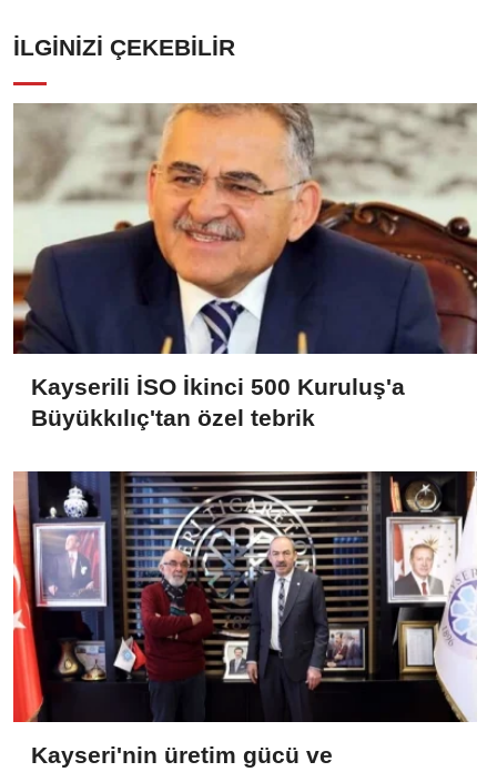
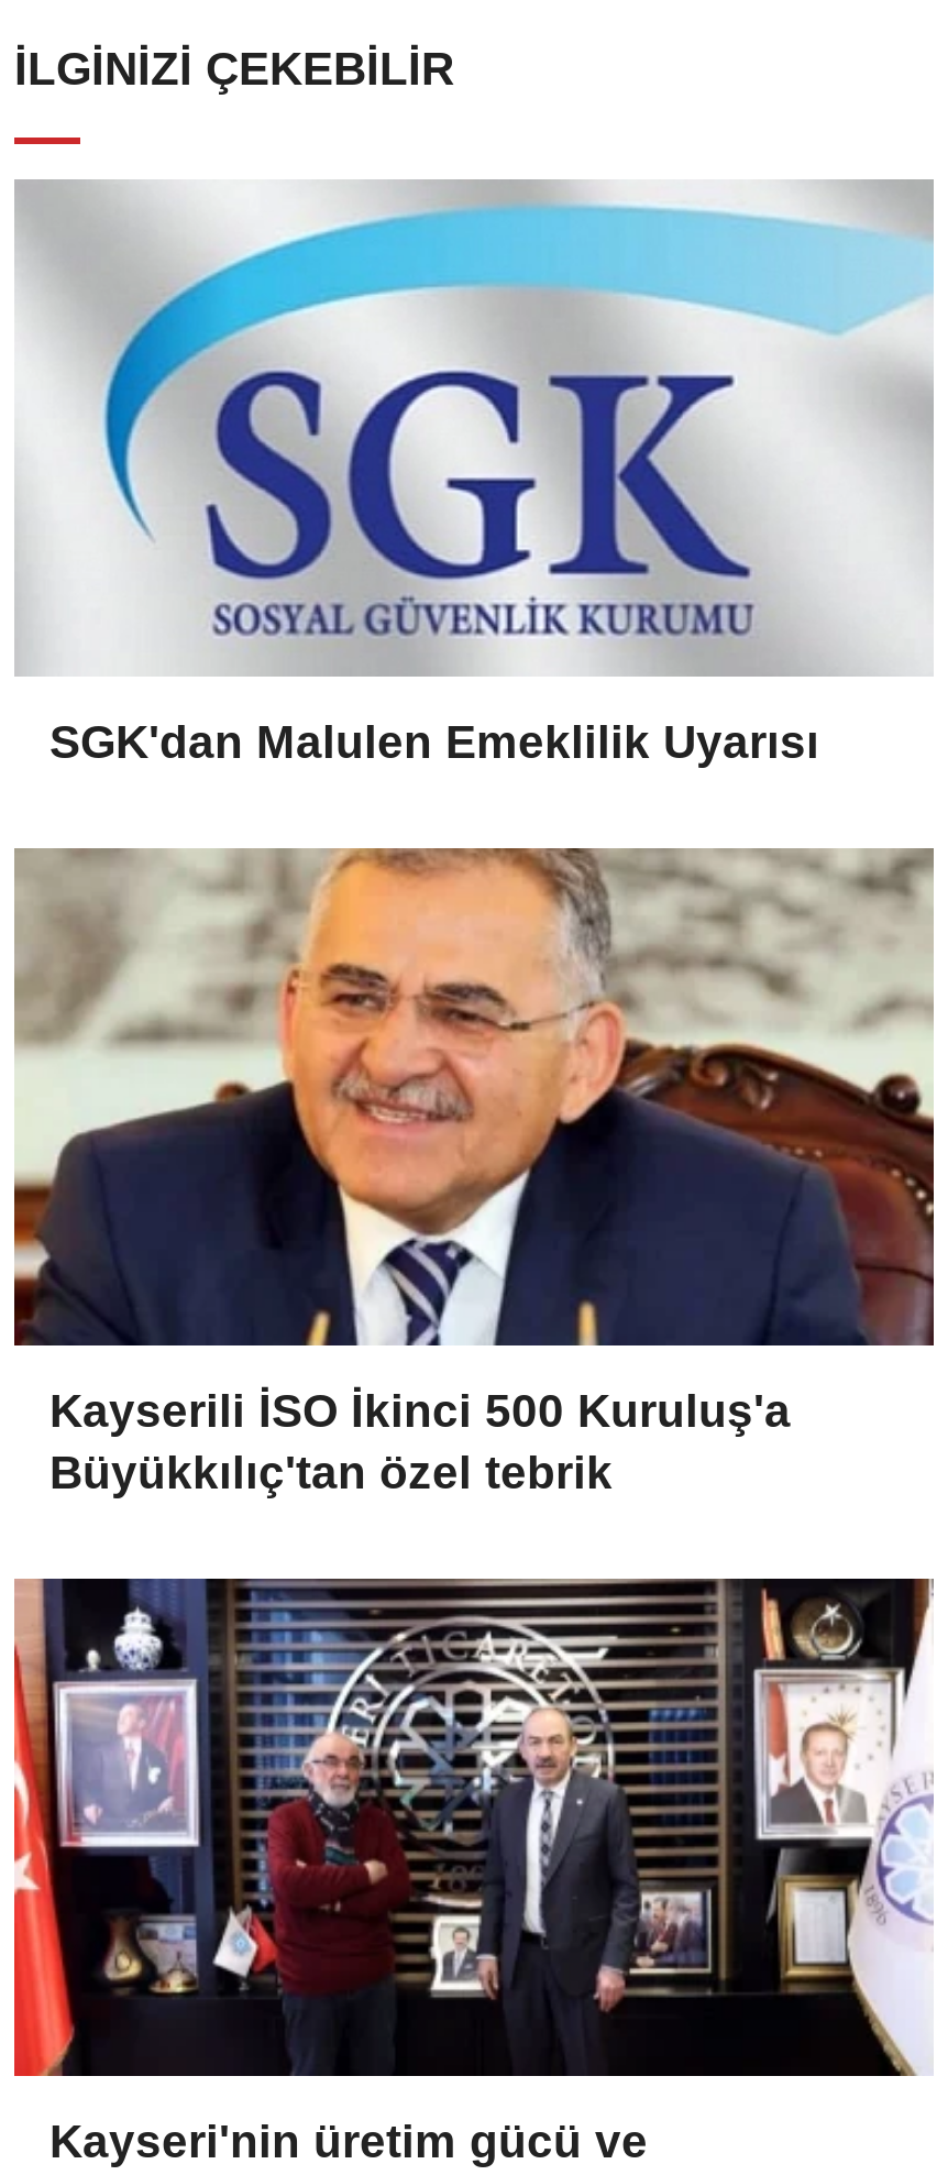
+ [image]
+ SGK'dan Malulen Emeklilik Uyarısı
